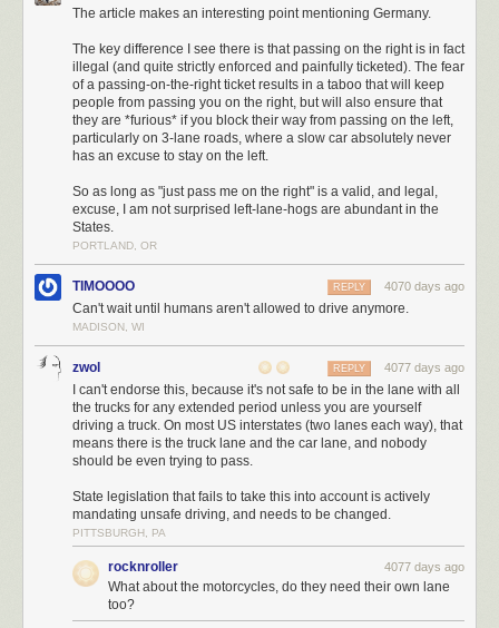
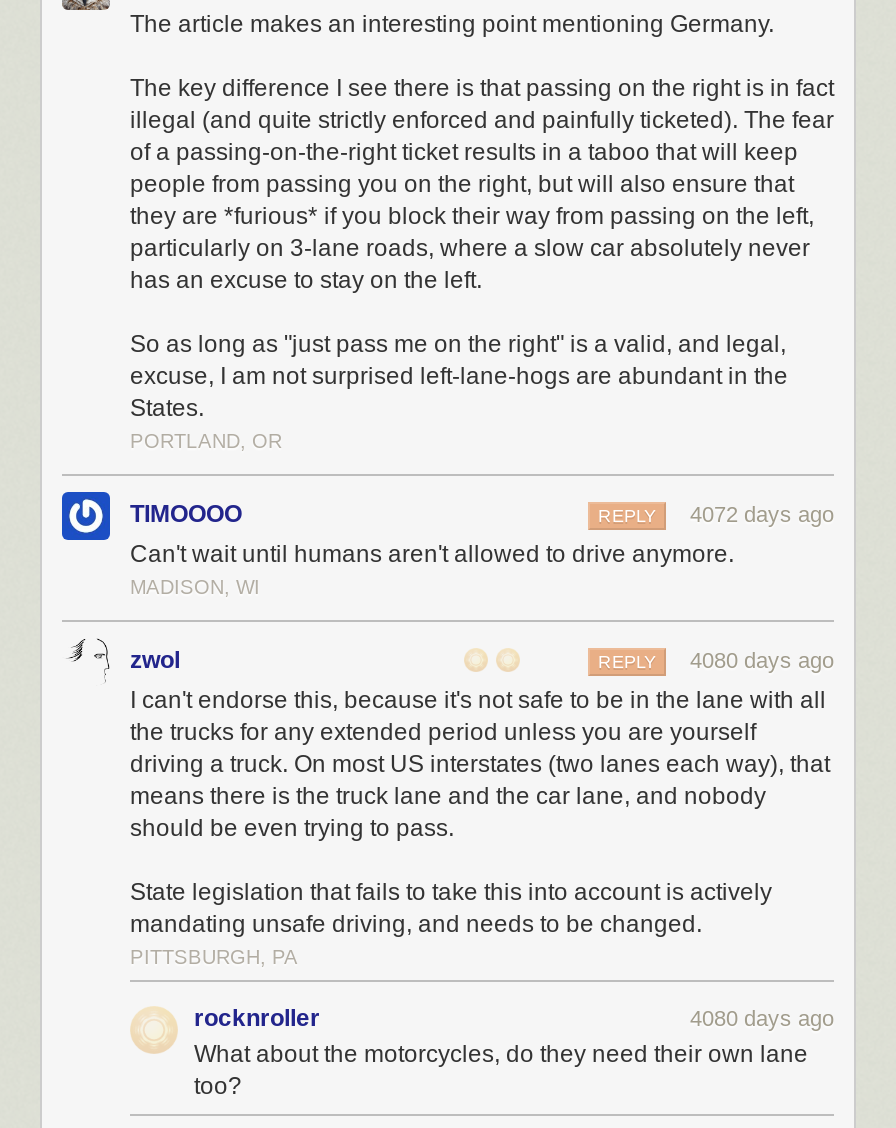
- REPLY 4070 days ago
+ REPLY 4072 days ago

- REPLY 4077 days ago
+ REPLY 4080 days ago

- 4077 days ago
+ 4080 days ago
